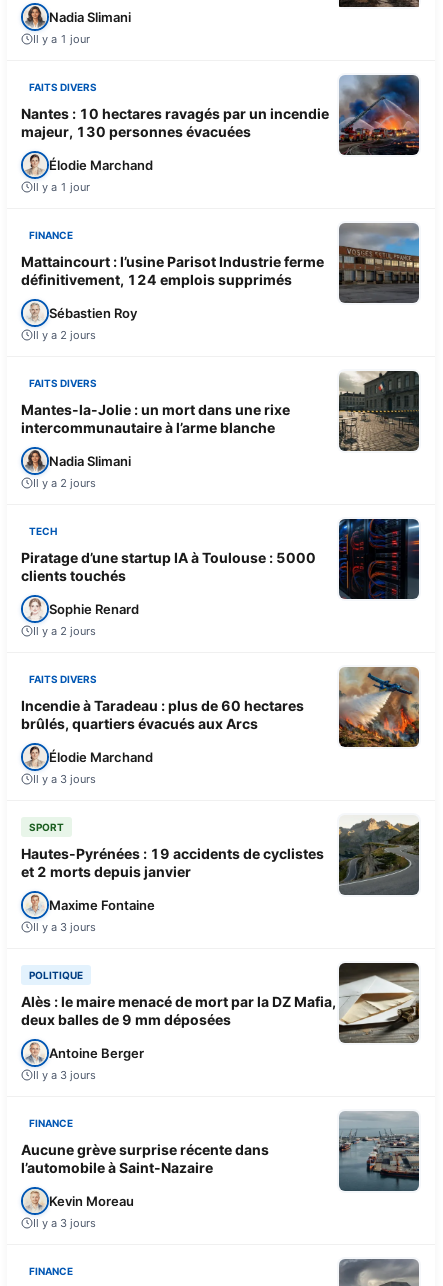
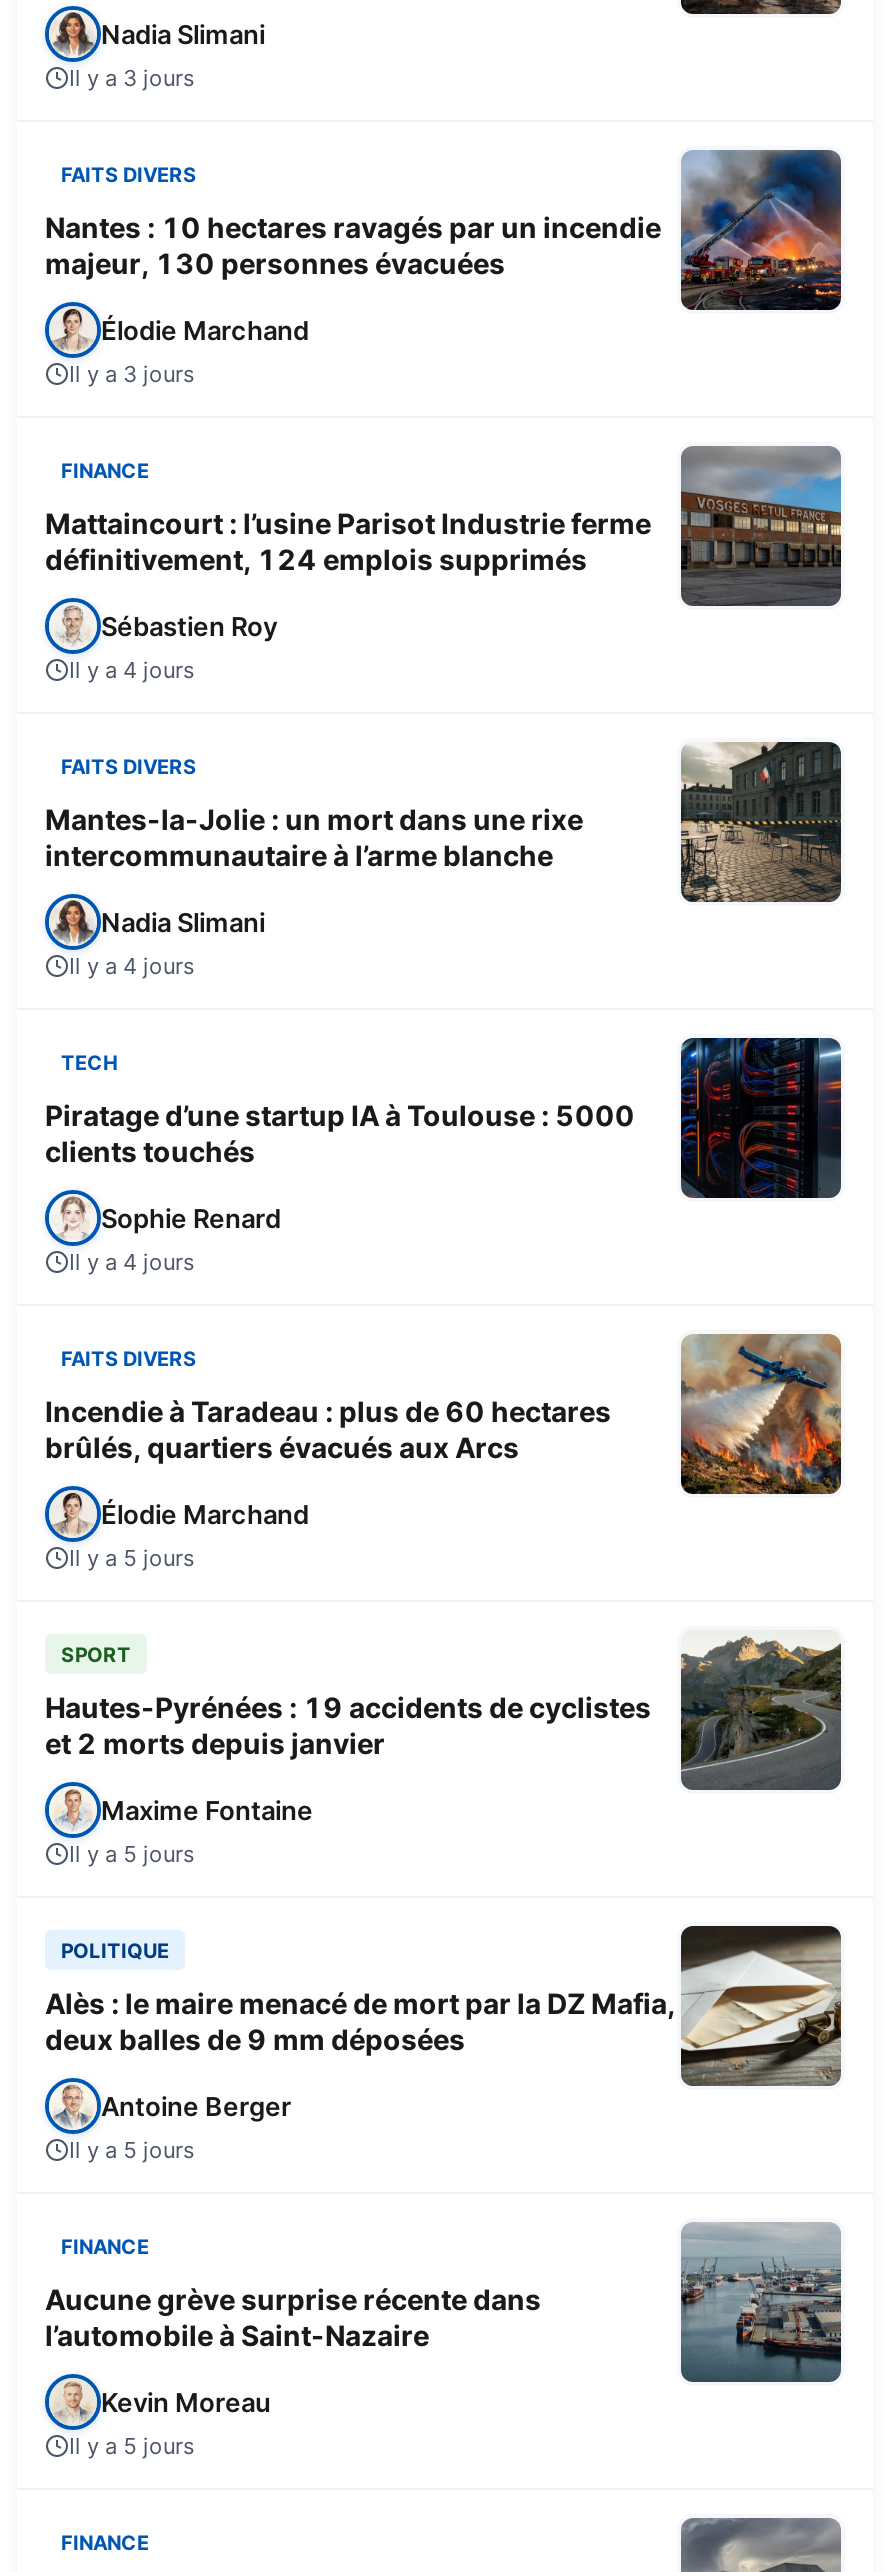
- Il y a 1 jour
+ Il y a 3 jours

- Il y a 1 jour
+ Il y a 3 jours

- Il y a 2 jours
+ Il y a 4 jours

- Il y a 2 jours
+ Il y a 4 jours

- Il y a 2 jours
+ Il y a 4 jours

- Il y a 3 jours
+ Il y a 5 jours

- Il y a 3 jours
+ Il y a 5 jours

- Il y a 3 jours
+ Il y a 5 jours

- Il y a 3 jours
+ Il y a 5 jours
